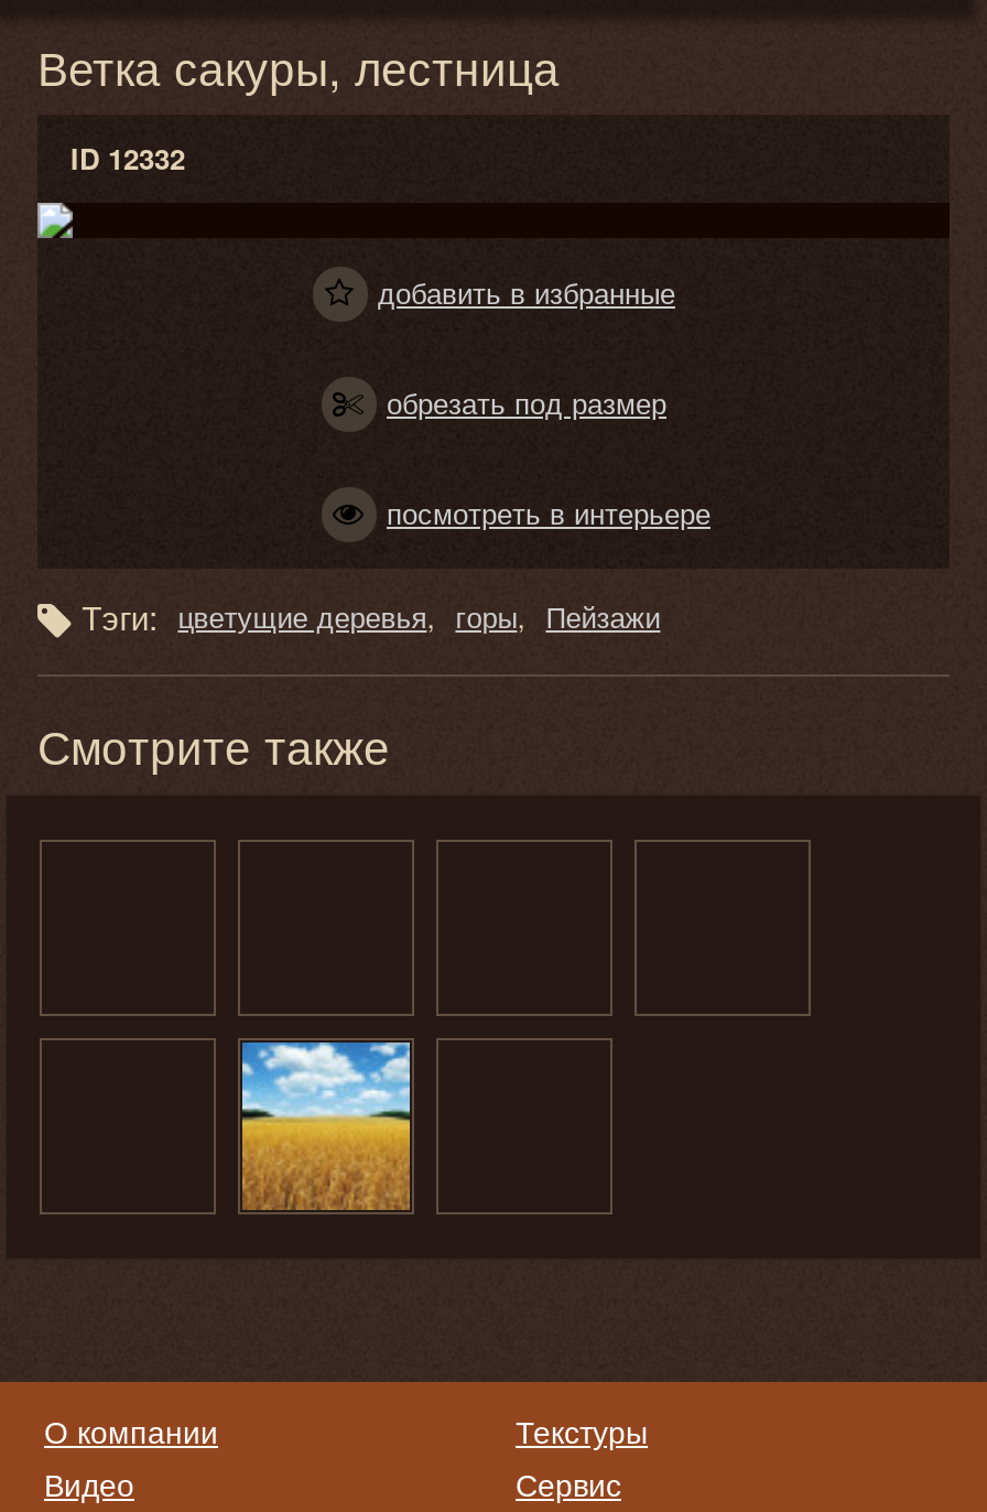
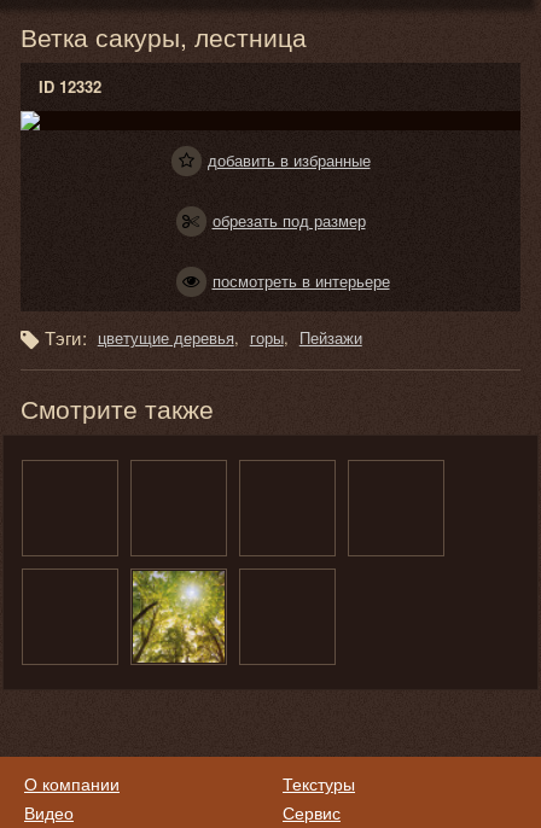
- [image]
+ [image]
